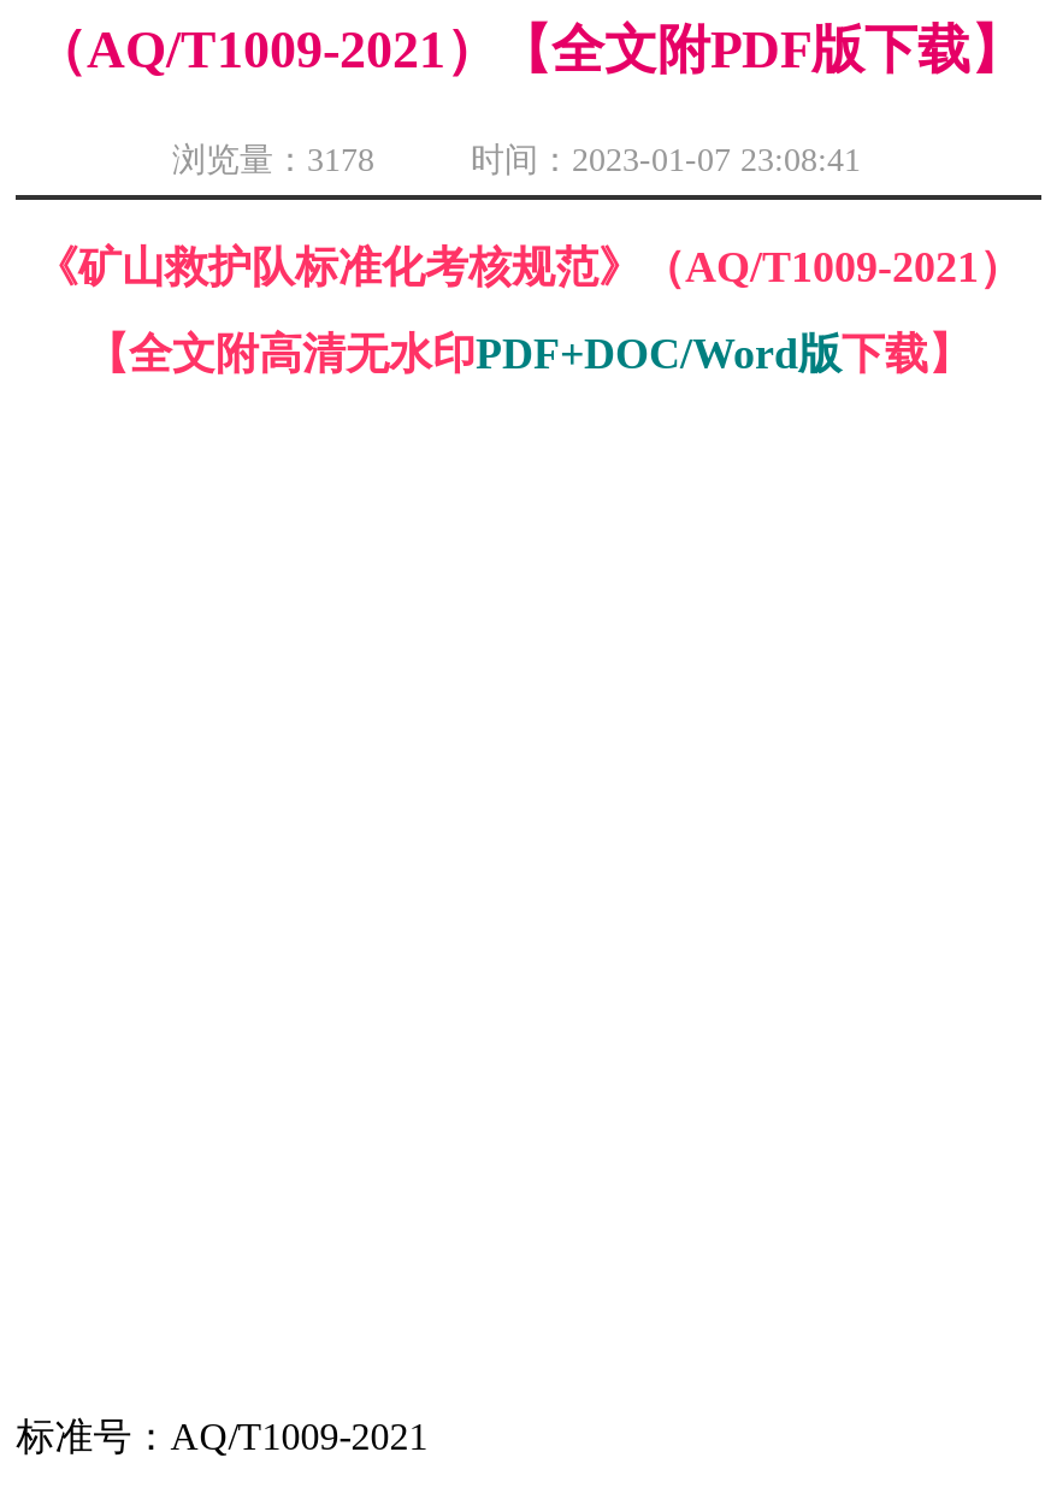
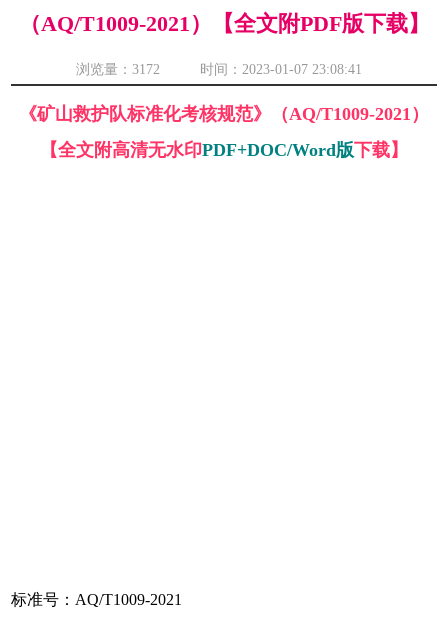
- 浏览量：3178 时间：2023-01-07 23:08:41
+ 浏览量：3172 时间：2023-01-07 23:08:41
